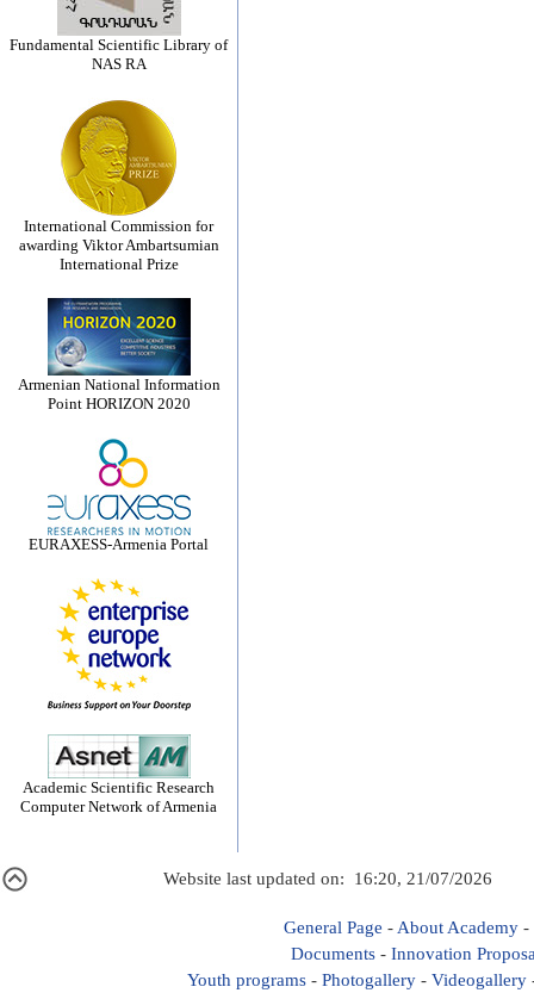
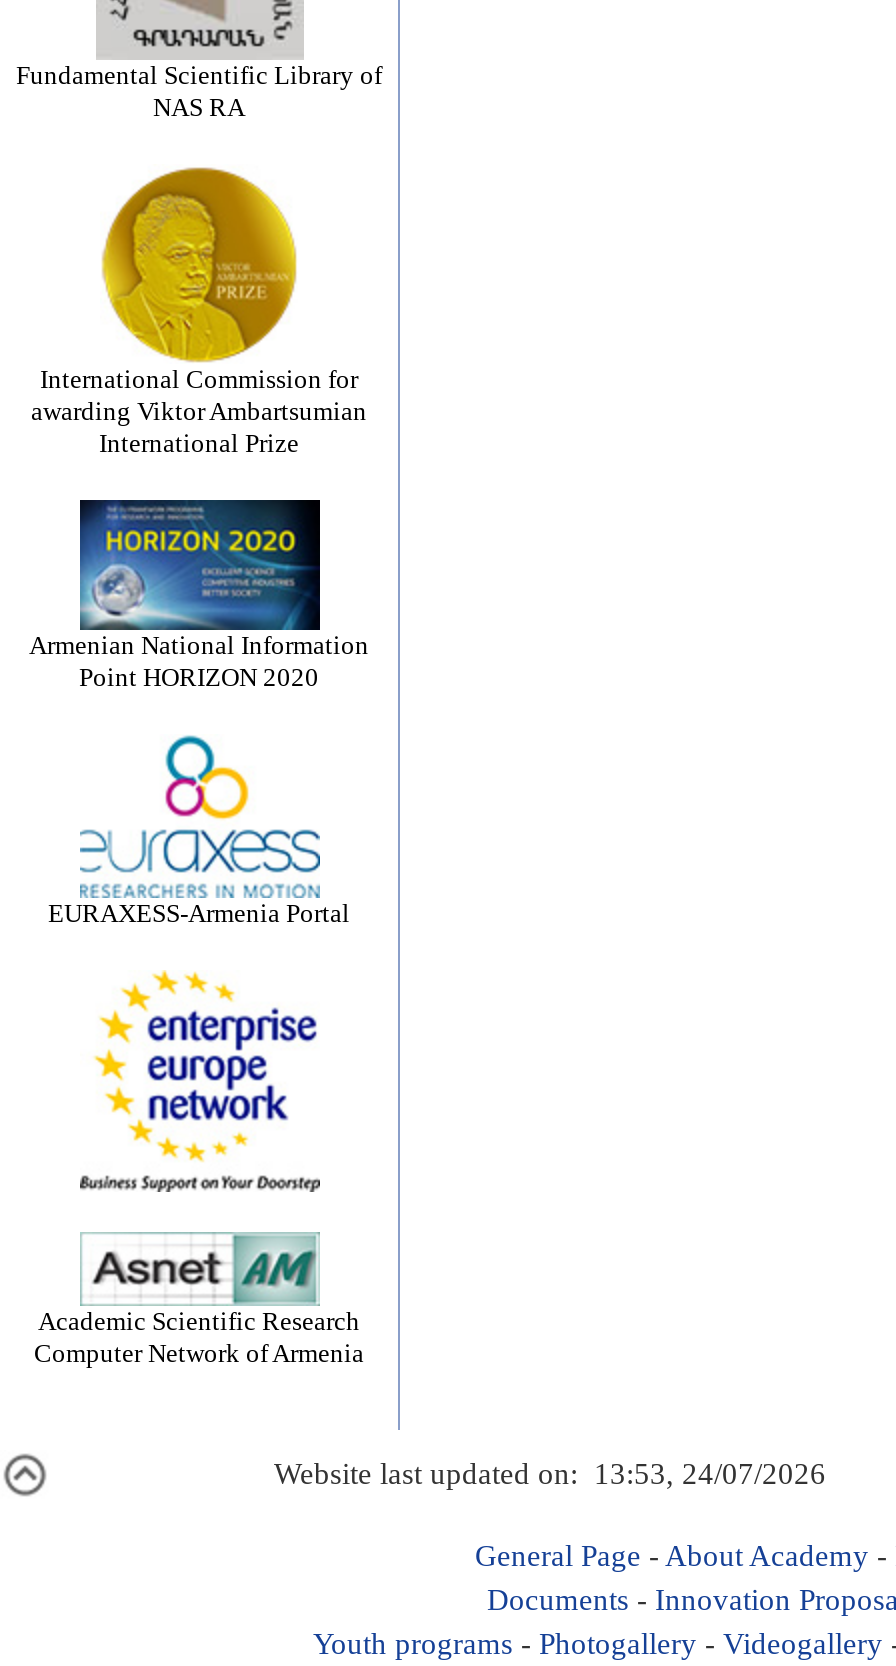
- Website last updated on: 16:20, 21/07/2026
+ Website last updated on: 13:53, 24/07/2026
